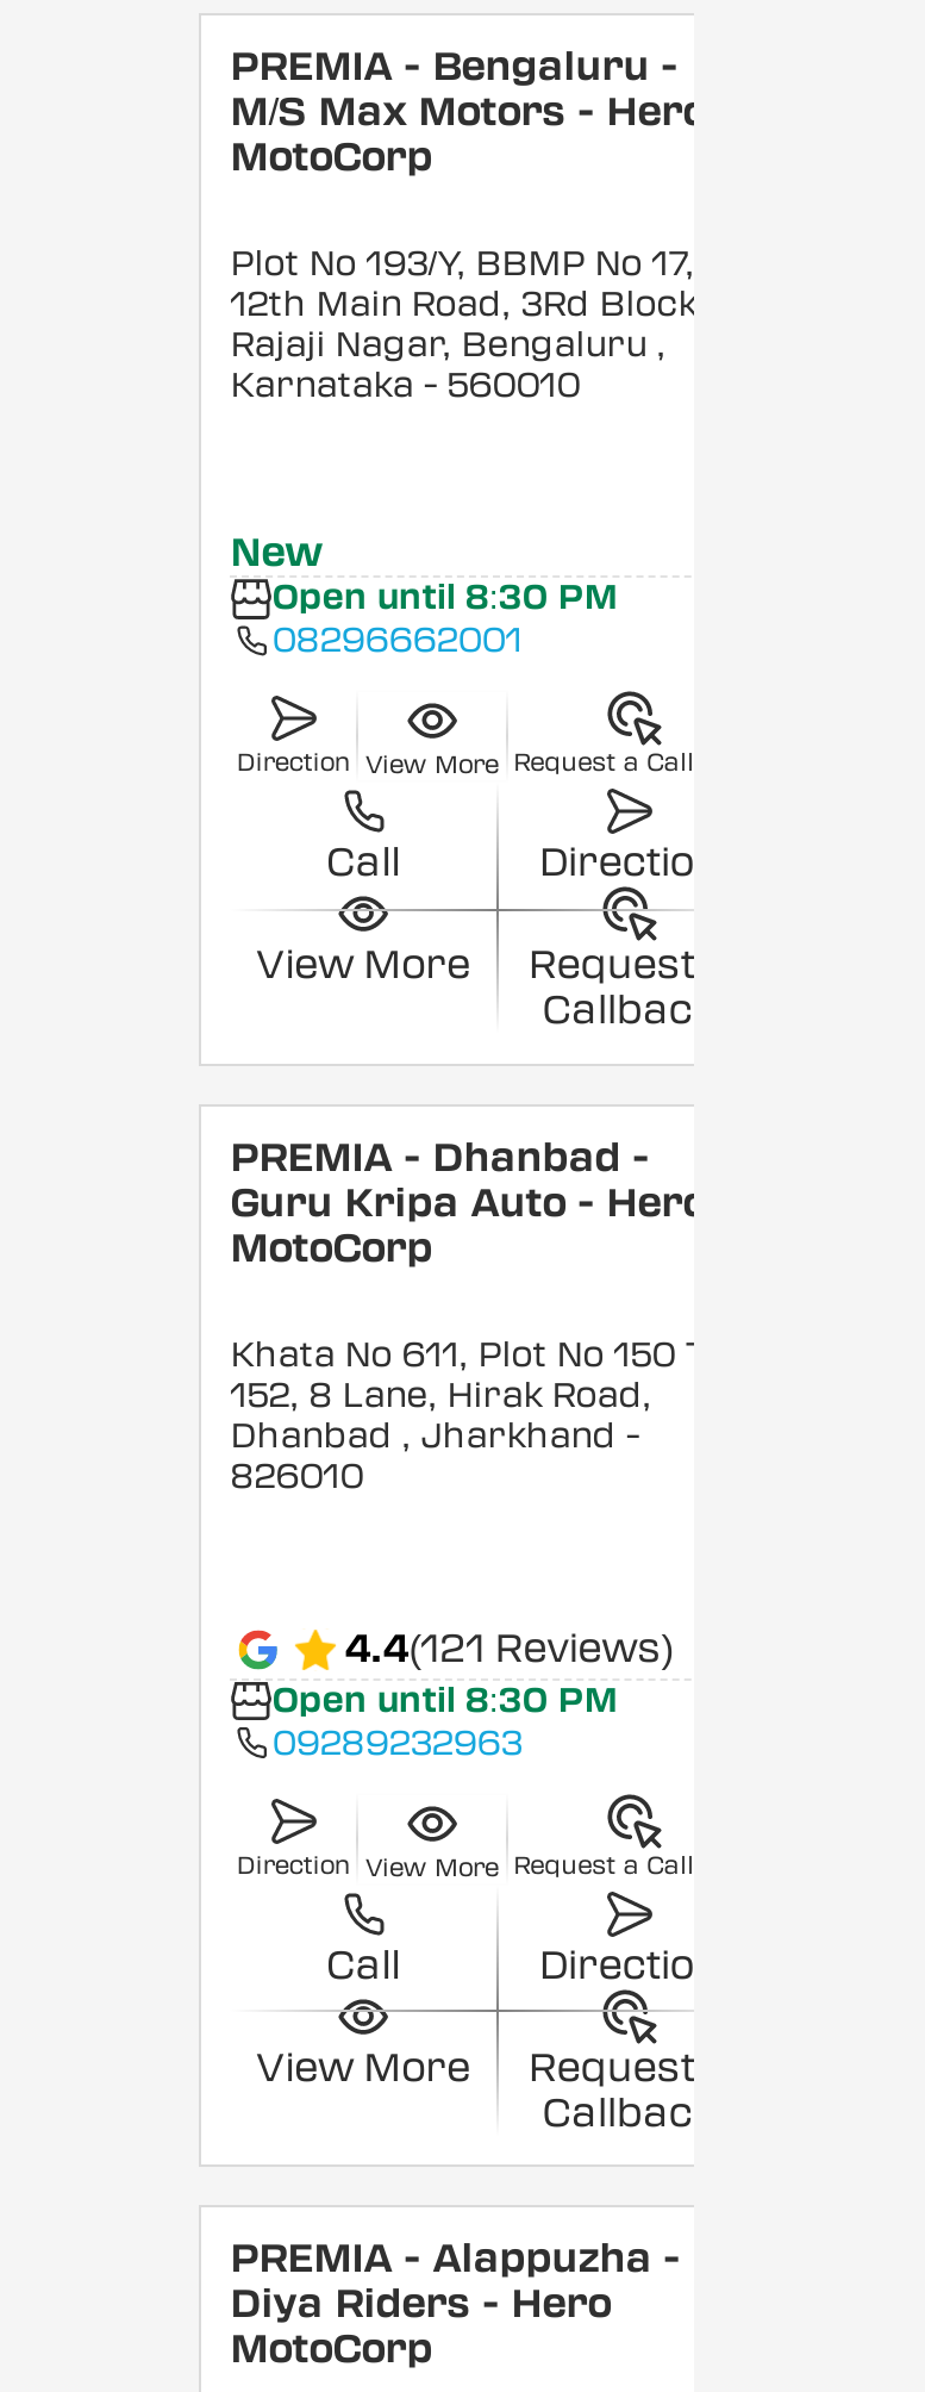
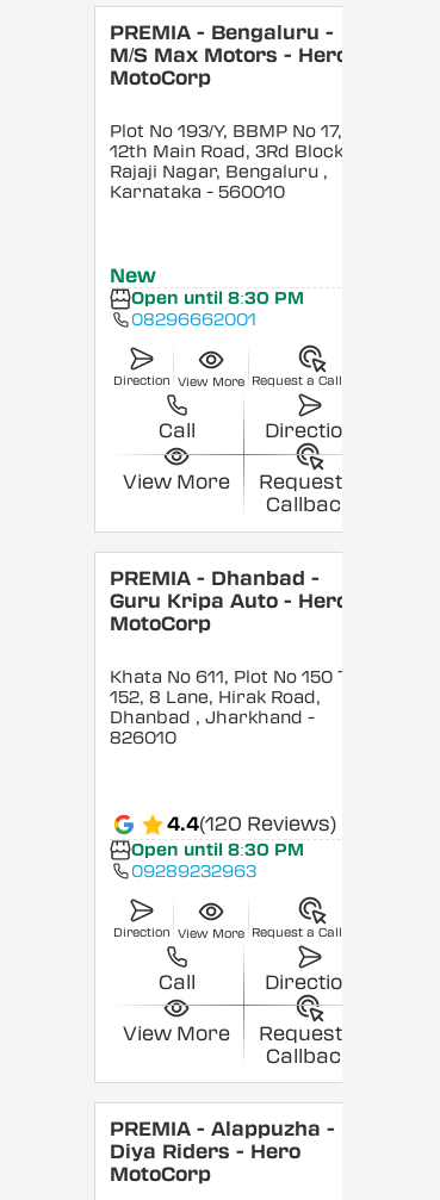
- 4.4(121 Reviews)
+ 4.4(120 Reviews)
